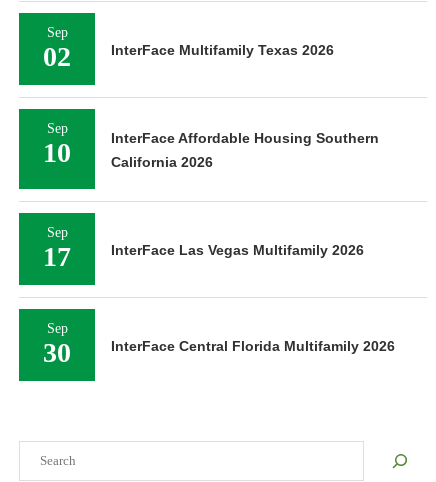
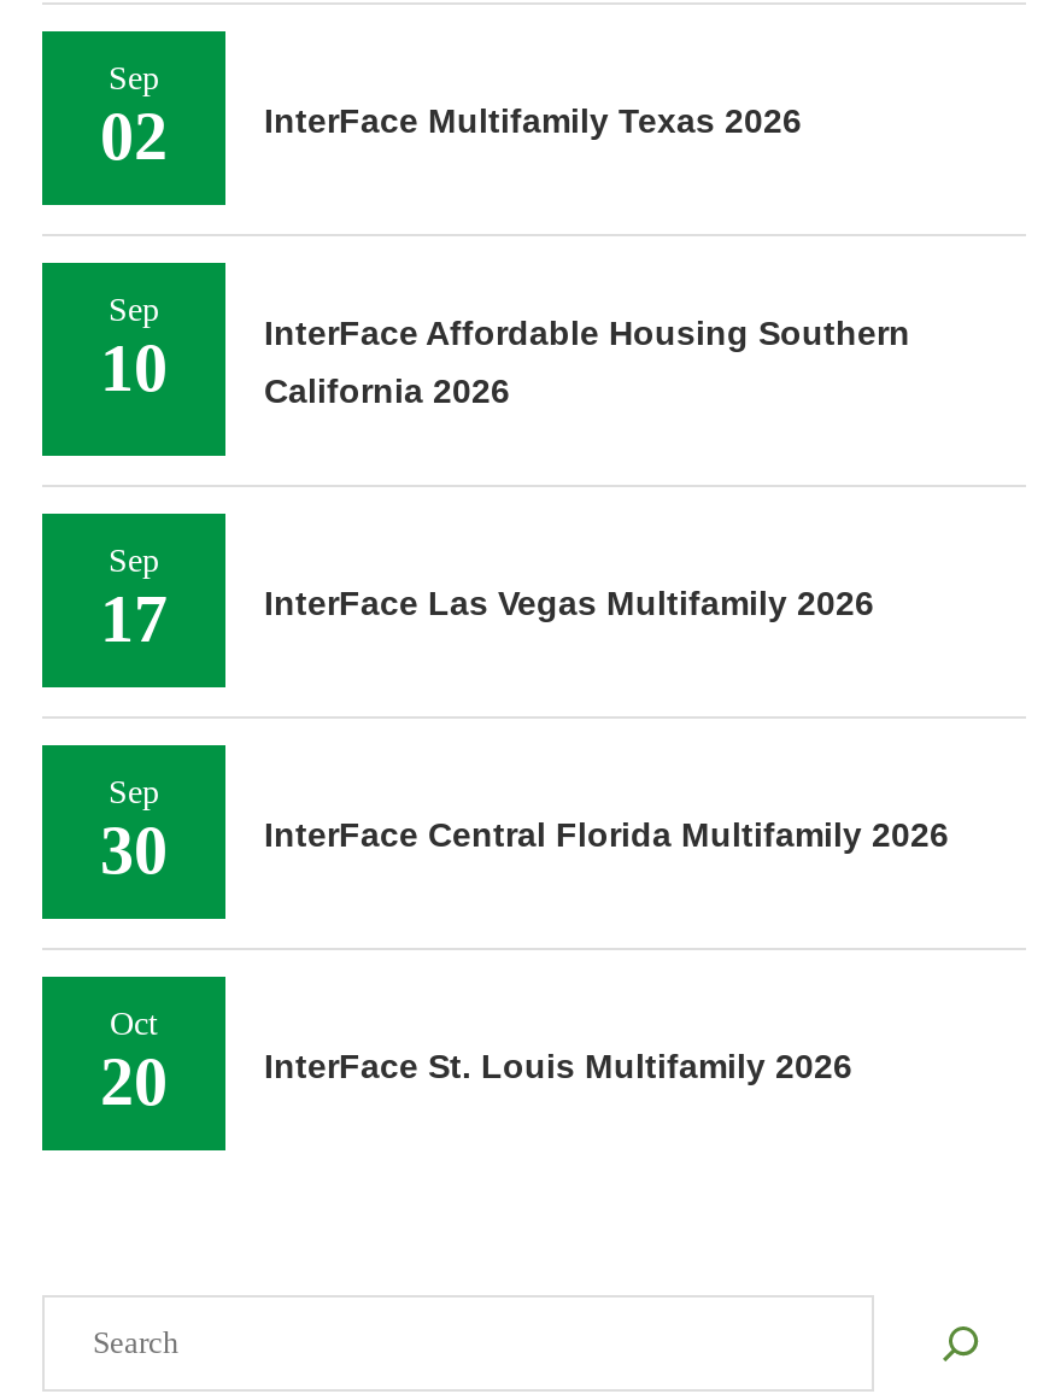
+ Oct
+ 20
+ InterFace St. Louis Multifamily 2026
